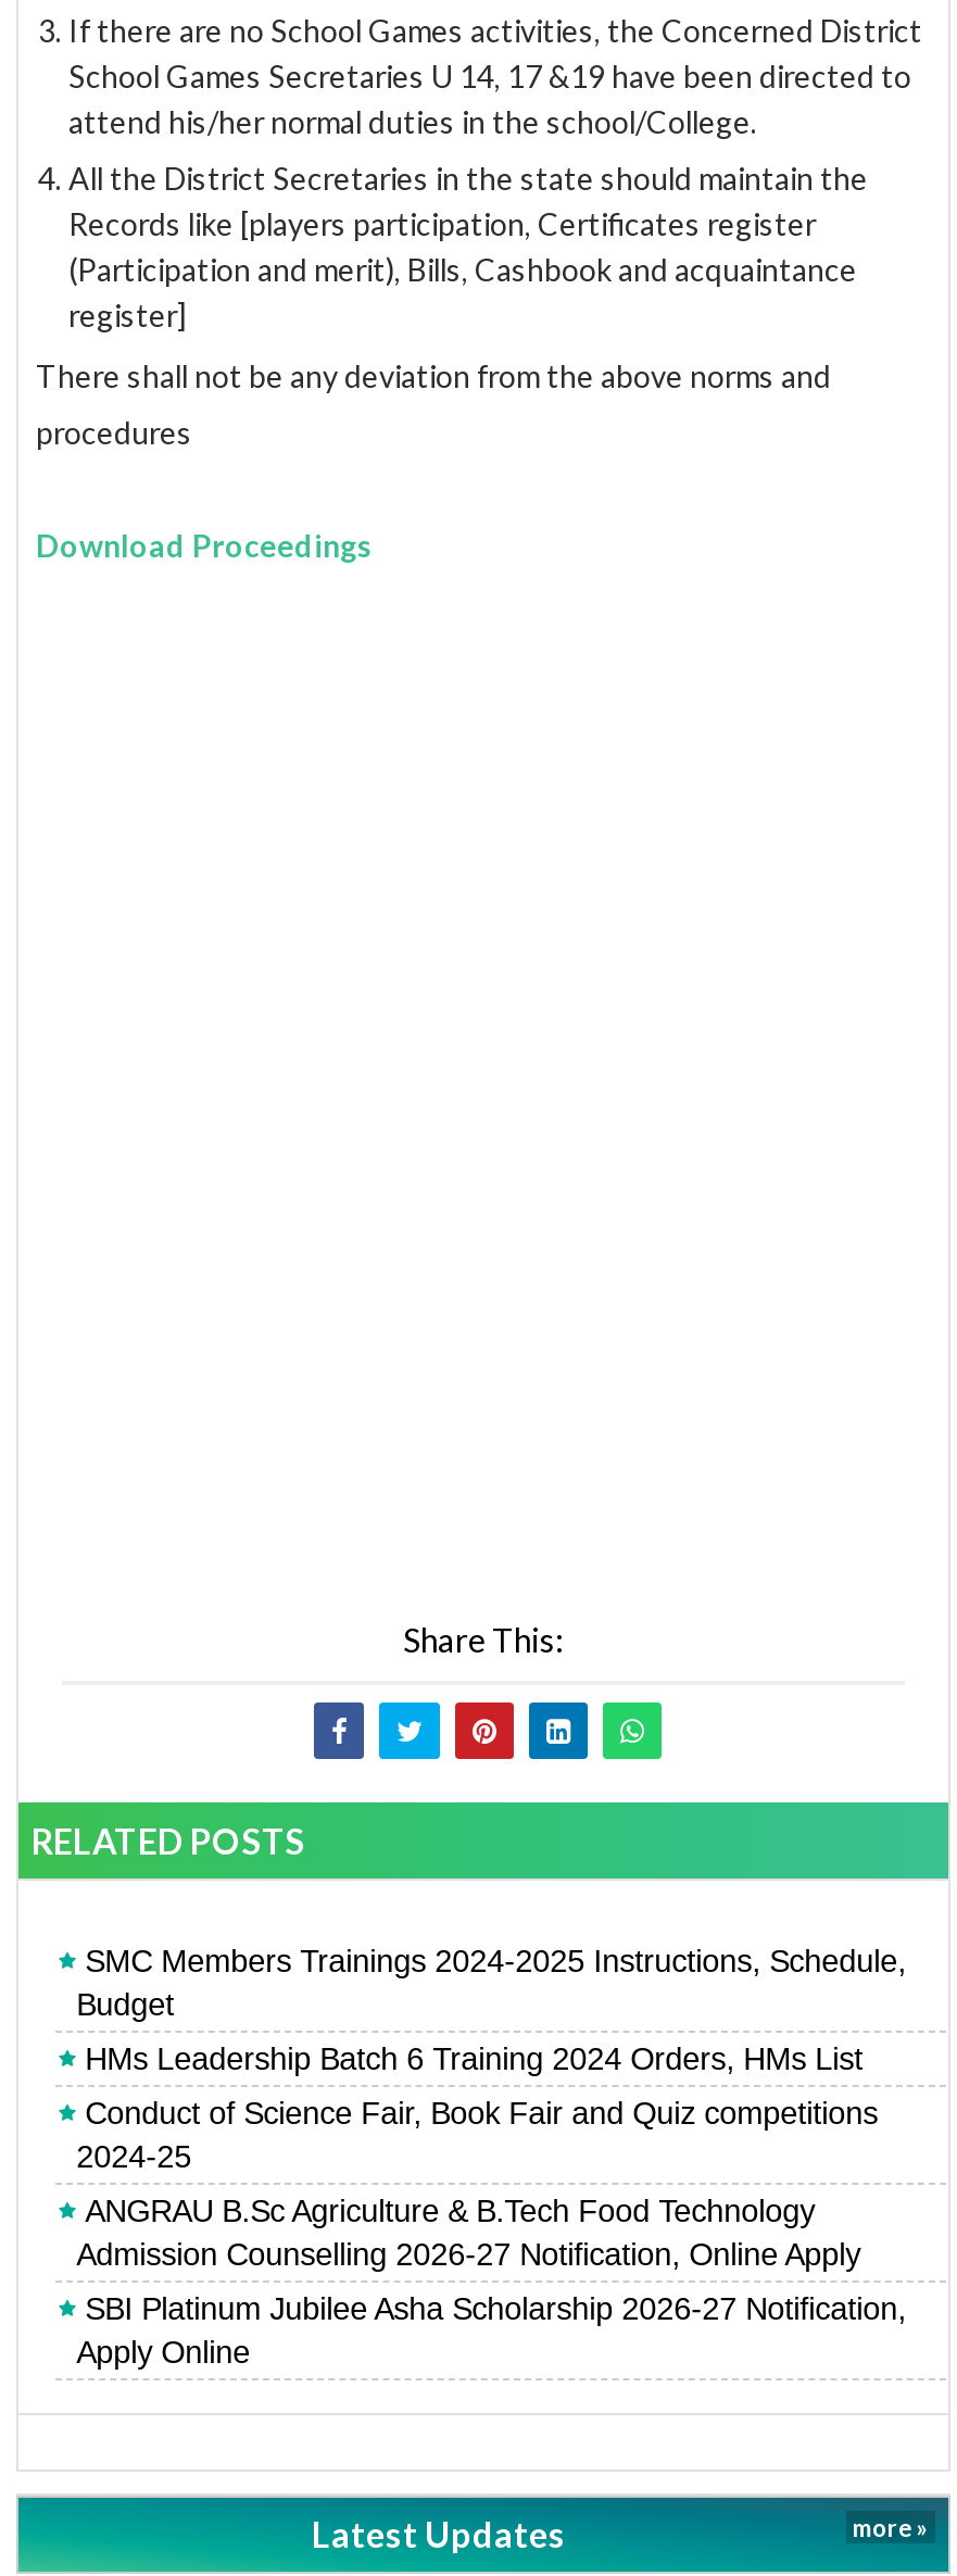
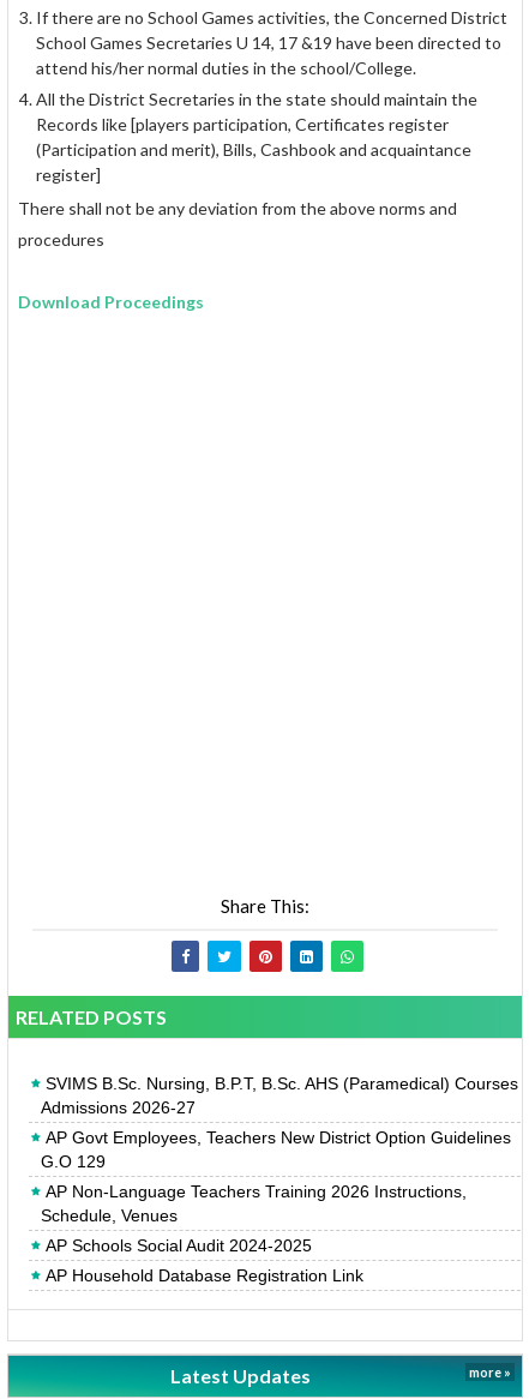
- SMC Members Trainings 2024-2025 Instructions, Schedule,
- Budget
+ SVIMS B.Sc. Nursing, B.P.T, B.Sc. AHS (Paramedical) Courses
+ Admissions 2026-27

- HMs Leadership Batch 6 Training 2024 Orders, HMs List
+ AP Govt Employees, Teachers New District Option Guidelines
+ G.O 129

- Conduct of Science Fair, Book Fair and Quiz competitions
- 2024-25
+ AP Non-Language Teachers Training 2026 Instructions,
+ Schedule, Venues

- ANGRAU B.Sc Agriculture & B.Tech Food Technology
- Admission Counselling 2026-27 Notification, Online Apply
+ AP Schools Social Audit 2024-2025

- SBI Platinum Jubilee Asha Scholarship 2026-27 Notification,
- Apply Online
+ AP Household Database Registration Link
